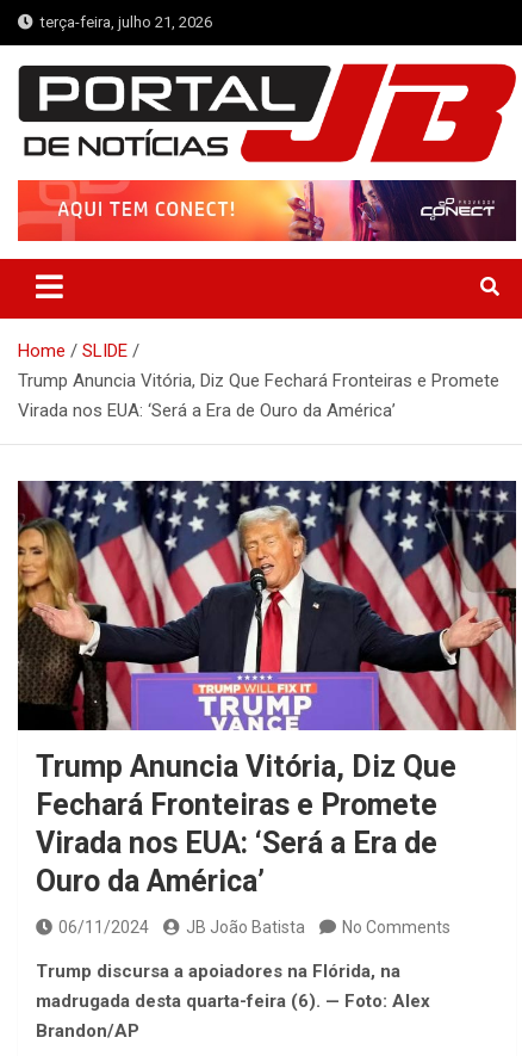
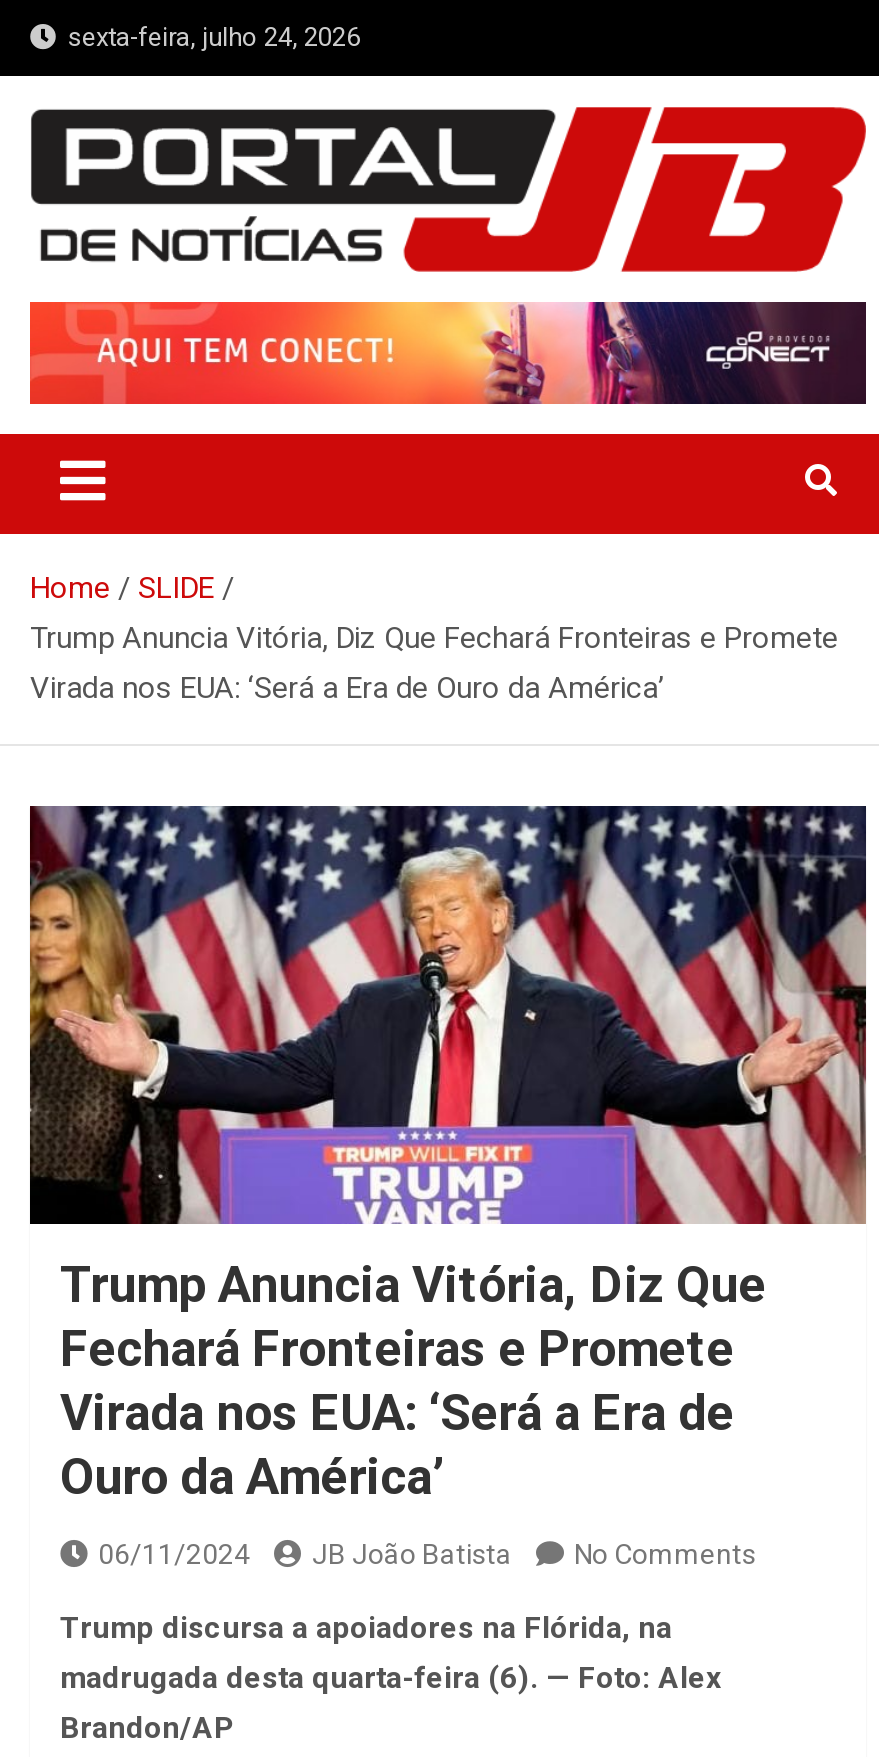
- terça-feira, julho 21, 2026
+ sexta-feira, julho 24, 2026
